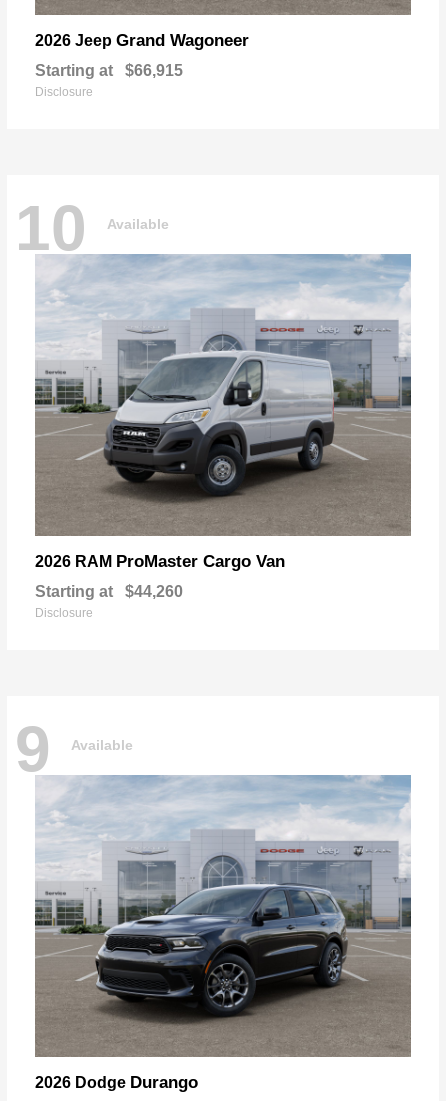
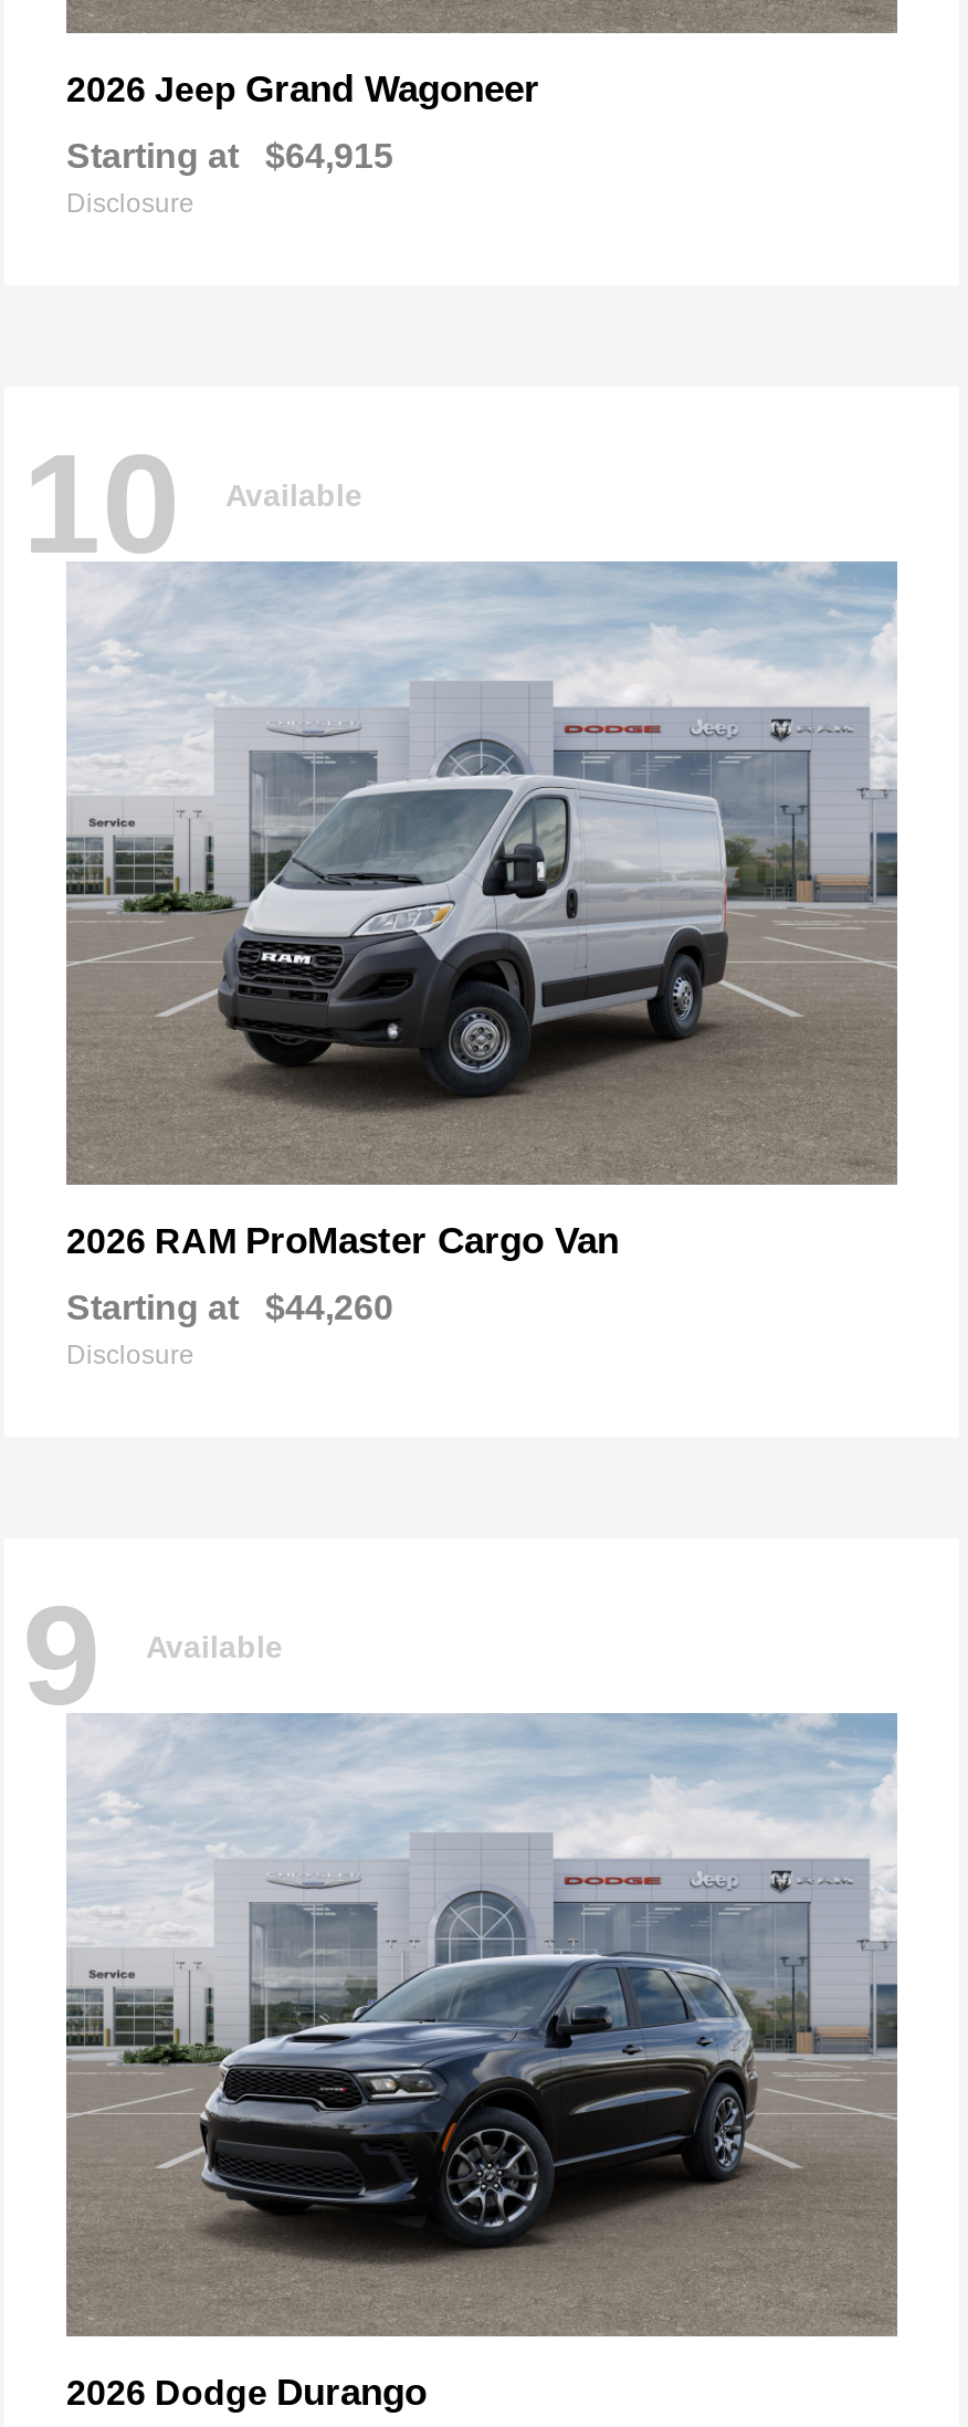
- Starting at $66,915
+ Starting at $64,915
